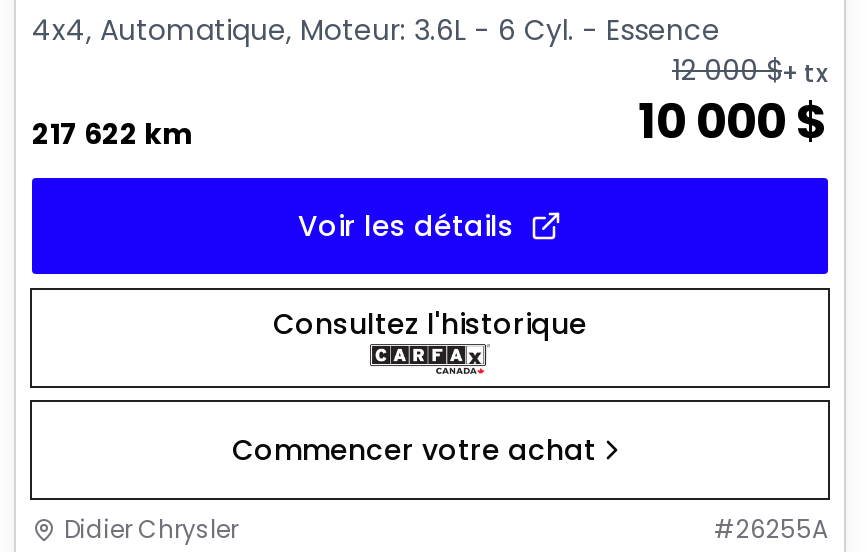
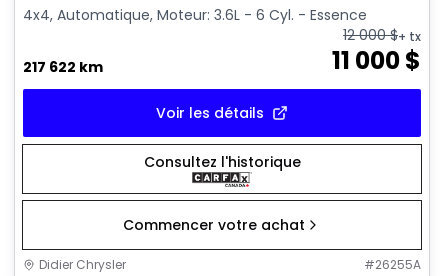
- 10 000 $
+ 11 000 $
